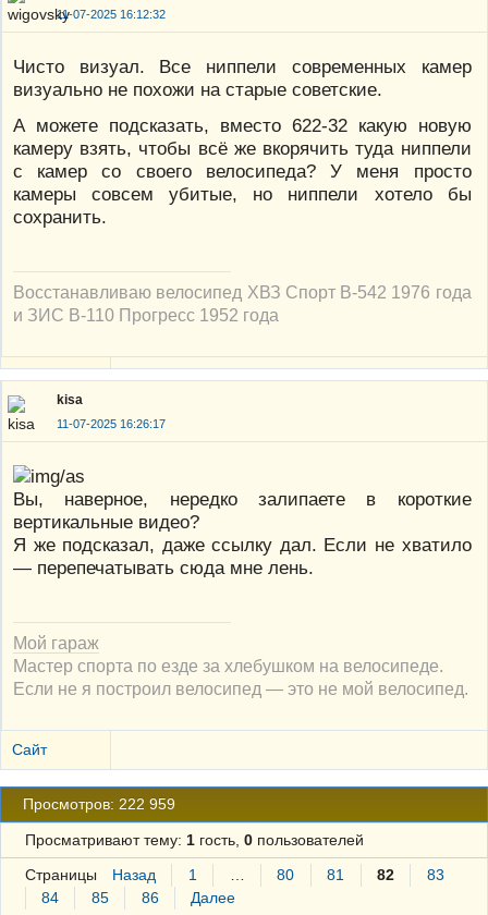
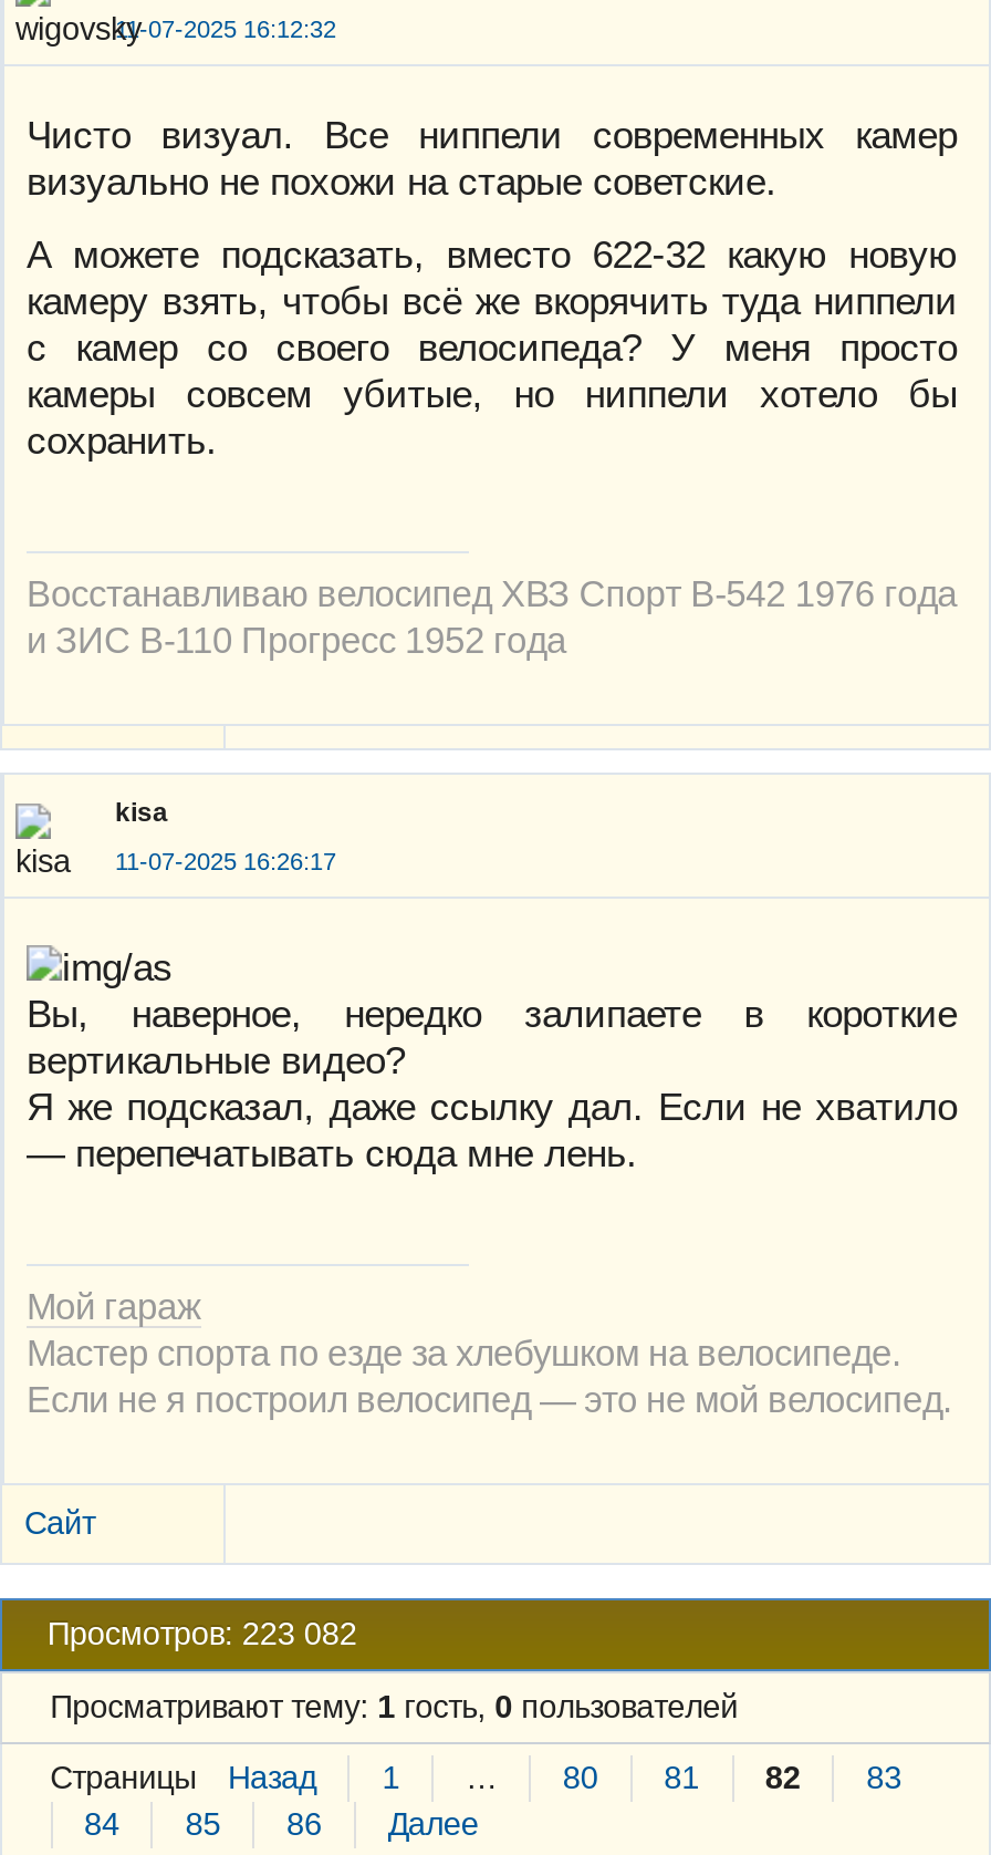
- Просмотров: 222 959
+ Просмотров: 223 082
